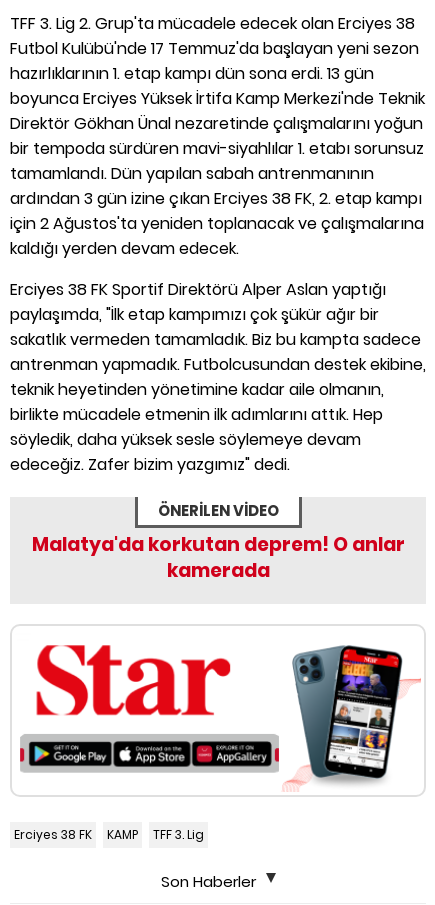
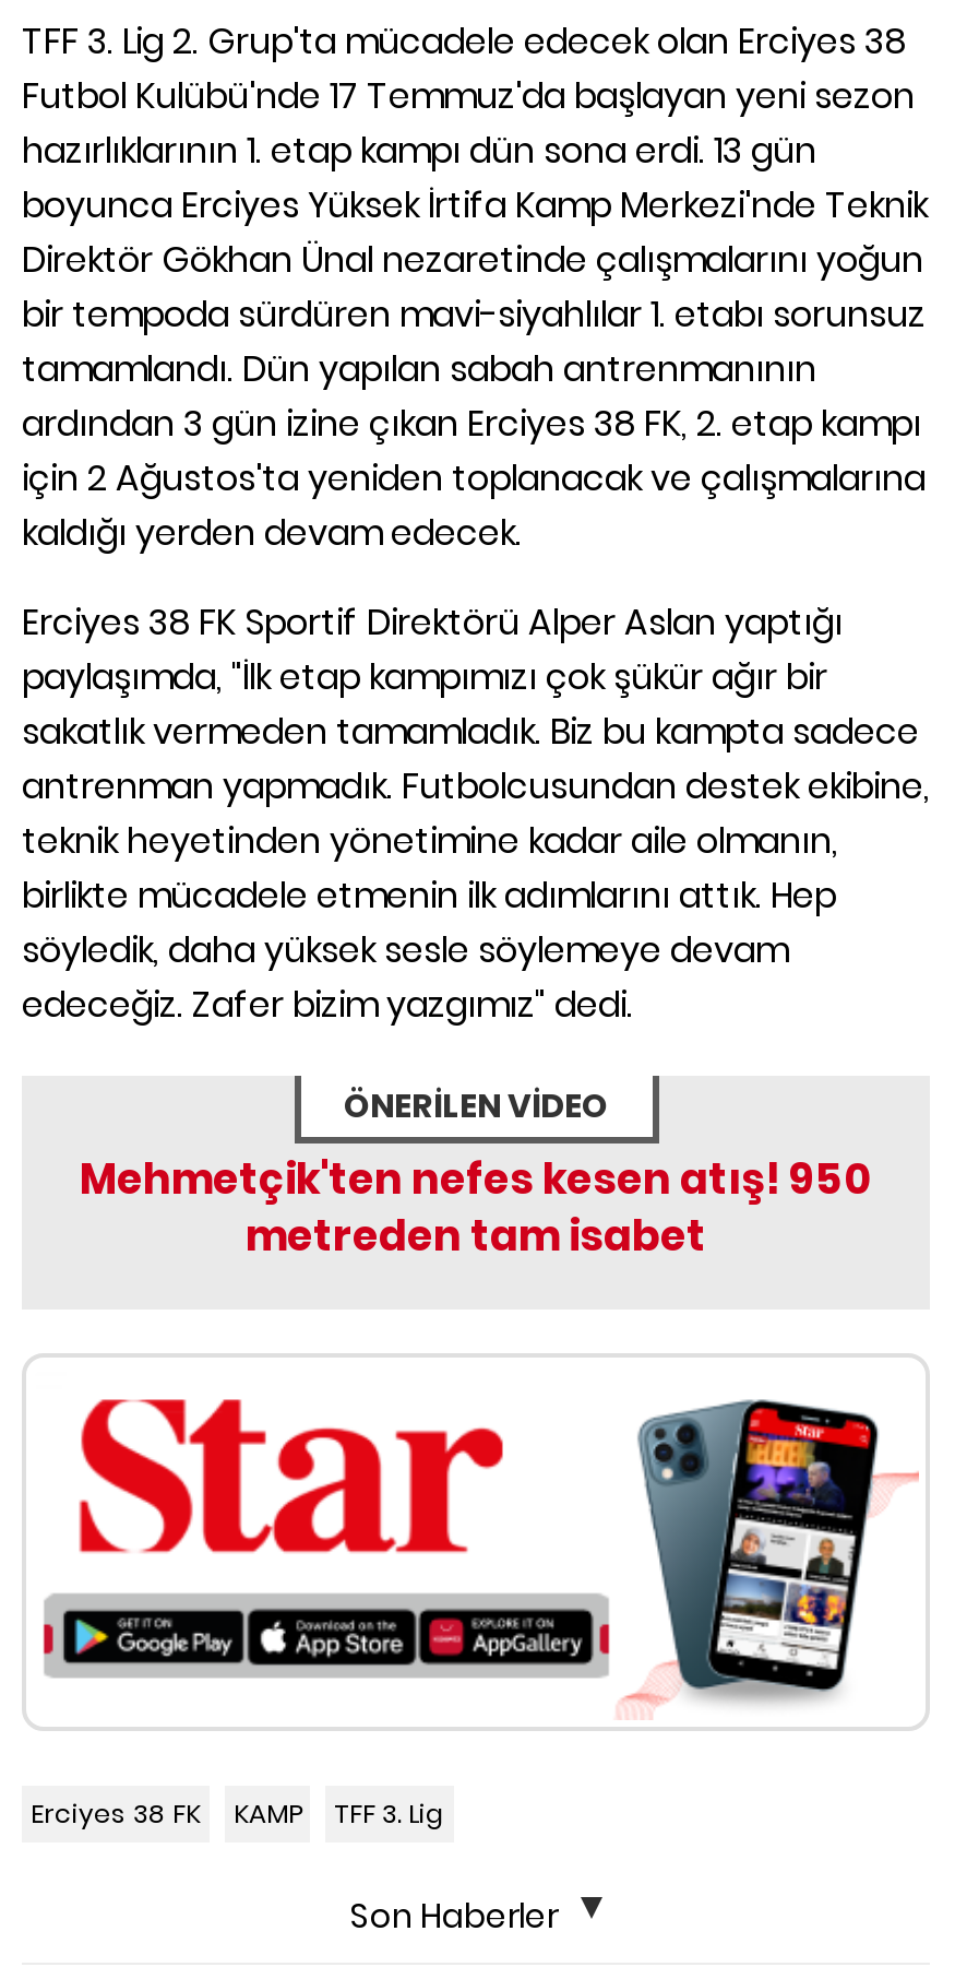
- Malatya'da korkutan deprem! O anlar
- kamerada
+ Mehmetçik'ten nefes kesen atış! 950
+ metreden tam isabet
